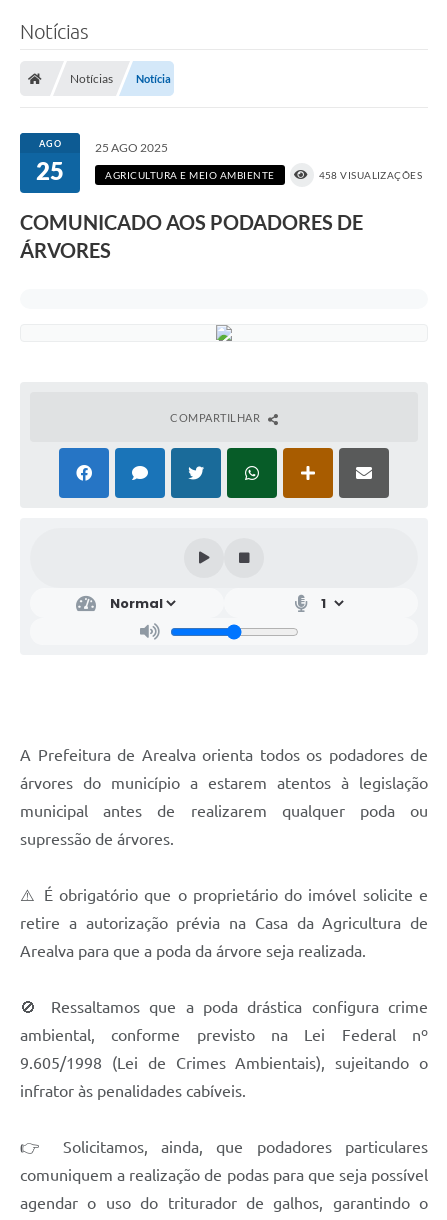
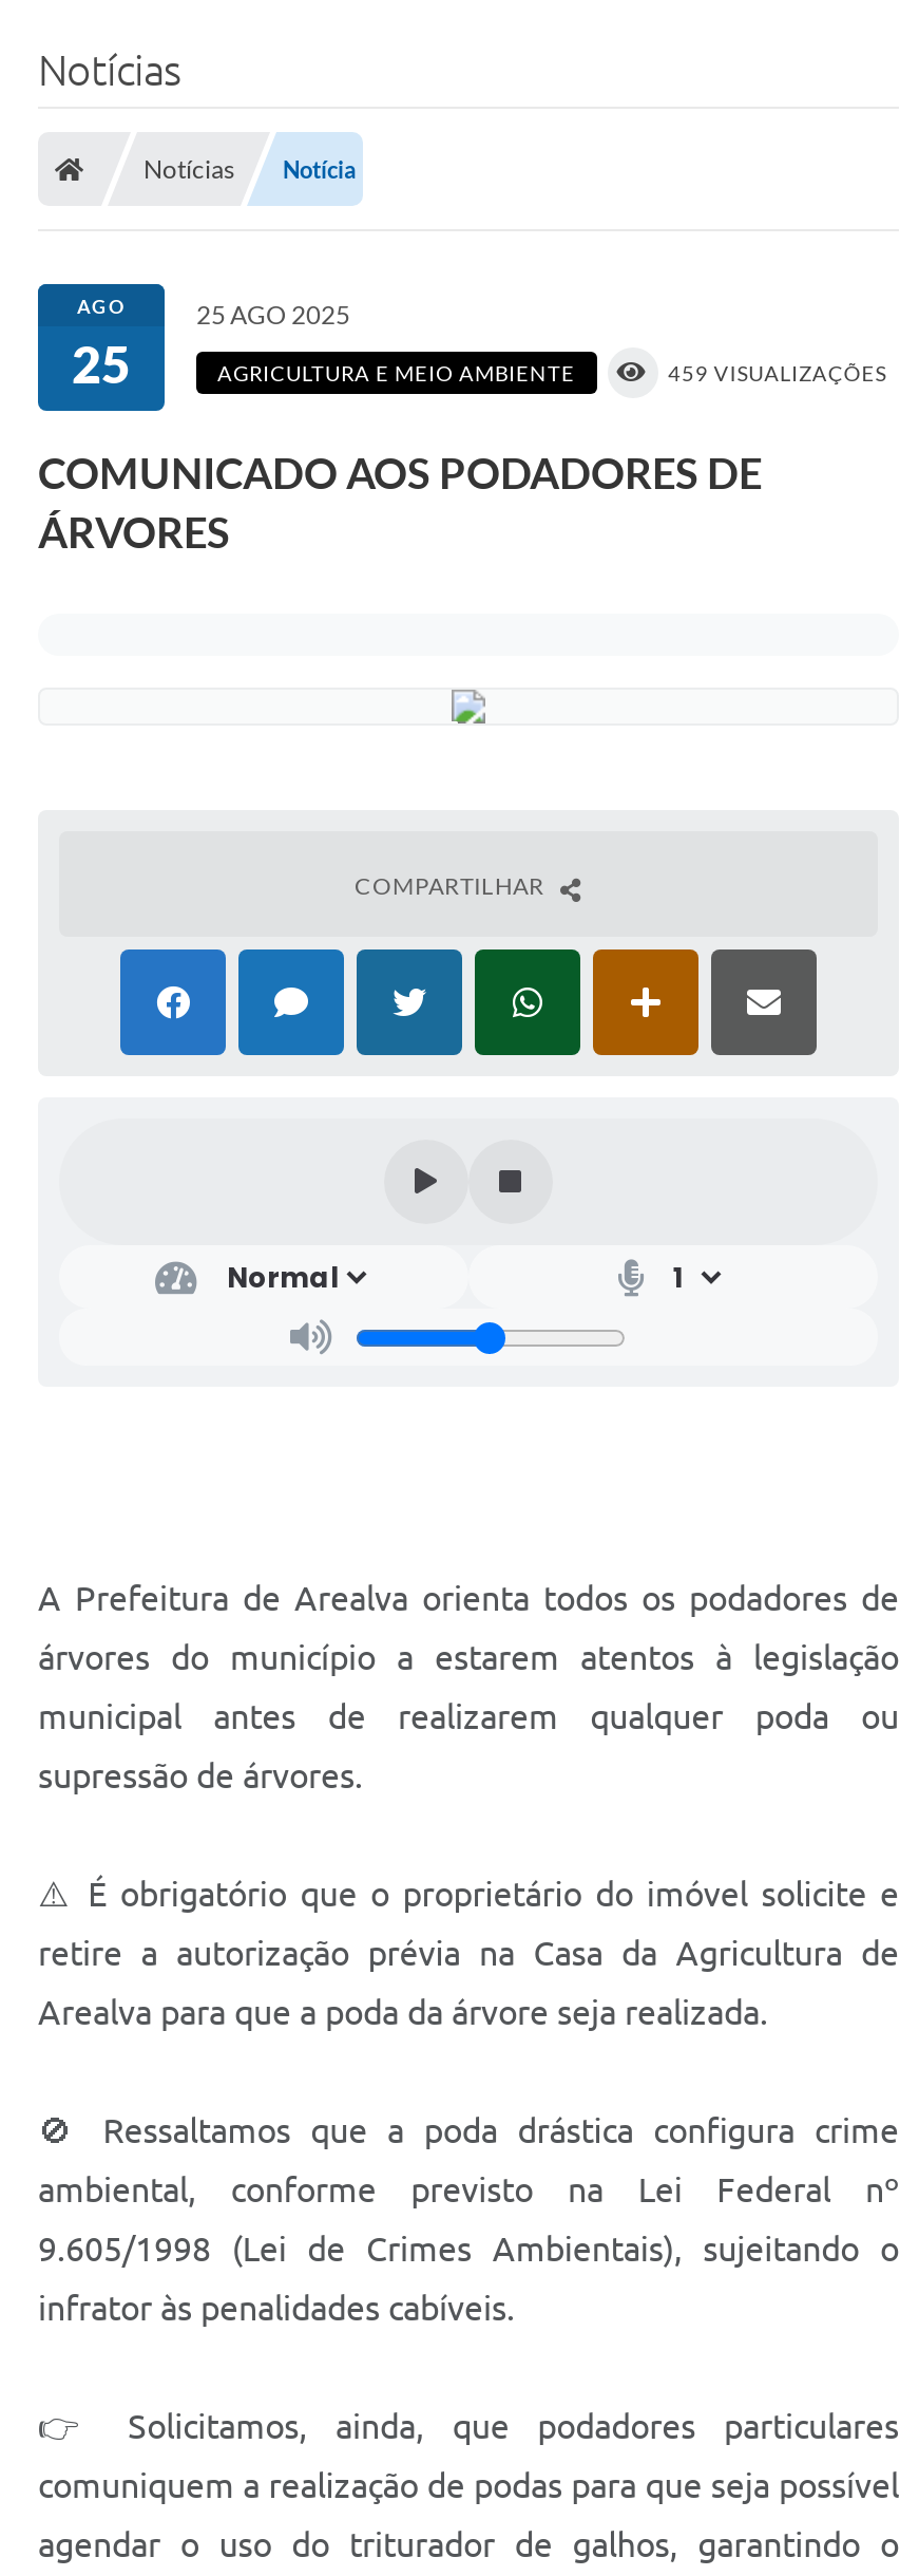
- 458 VISUALIZAÇÕES
+ 459 VISUALIZAÇÕES
